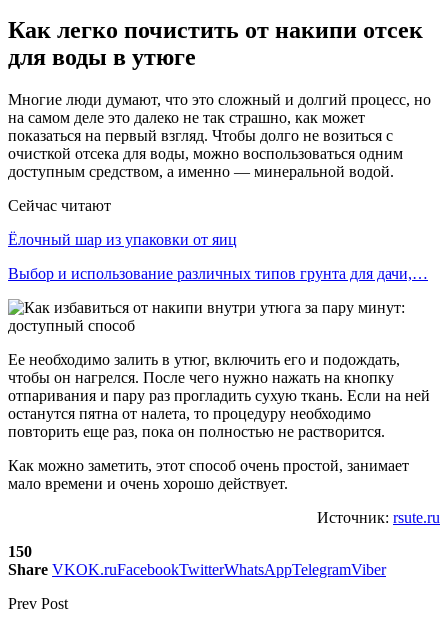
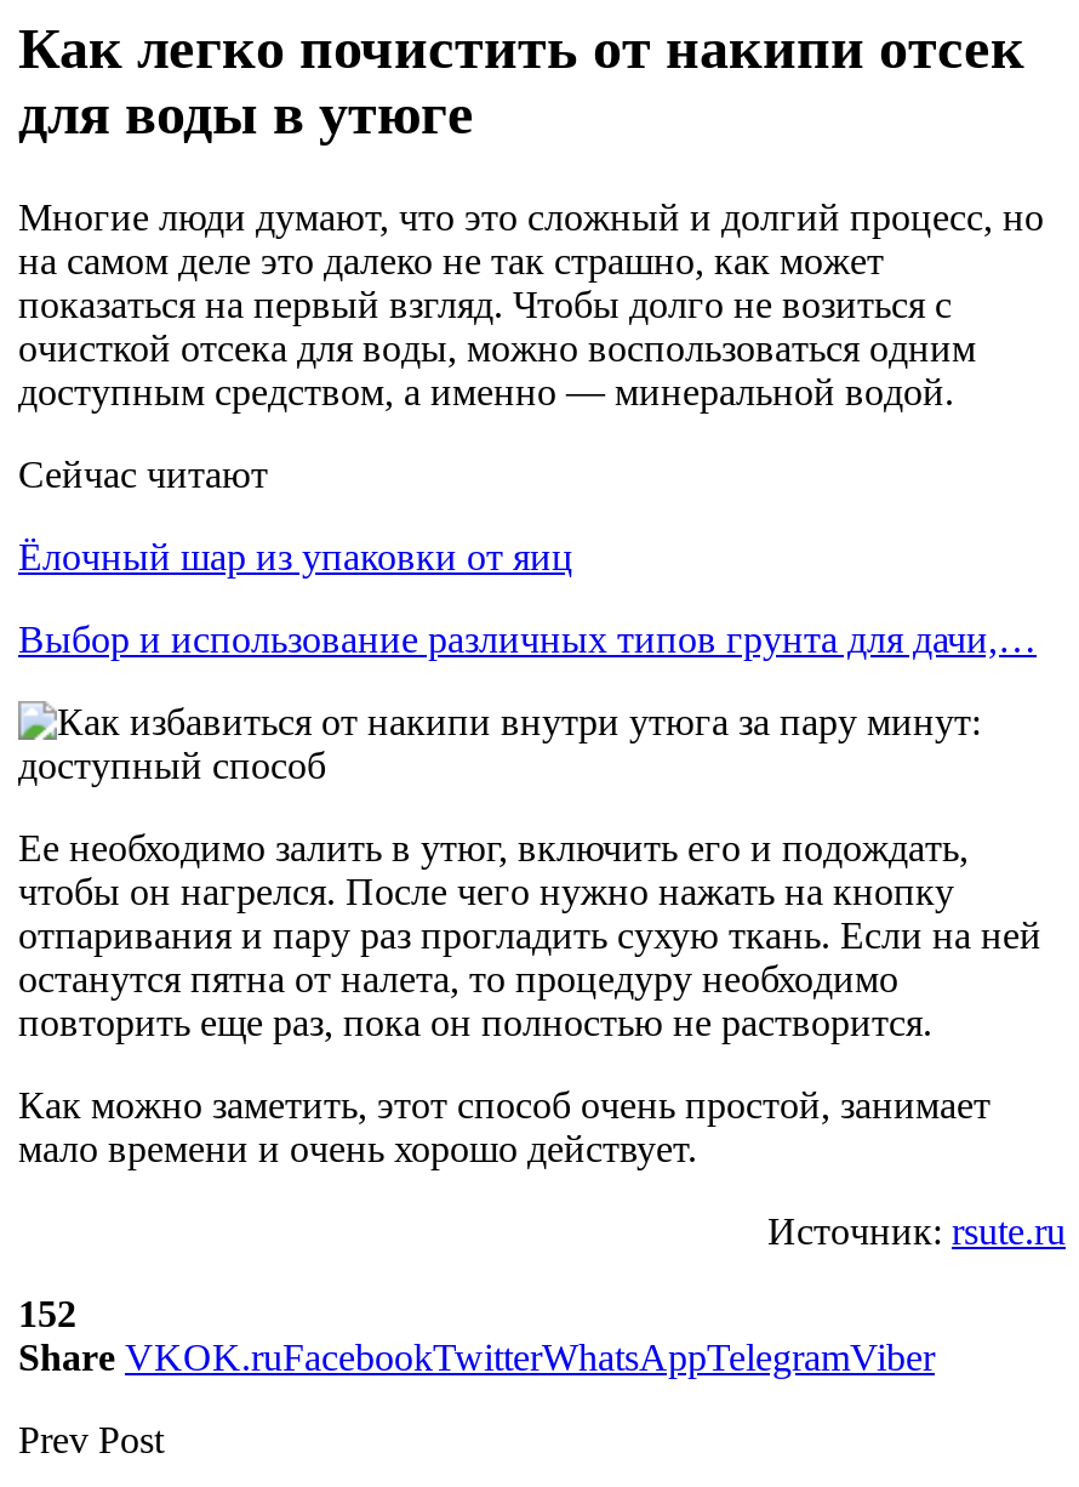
- 150
+ 152
